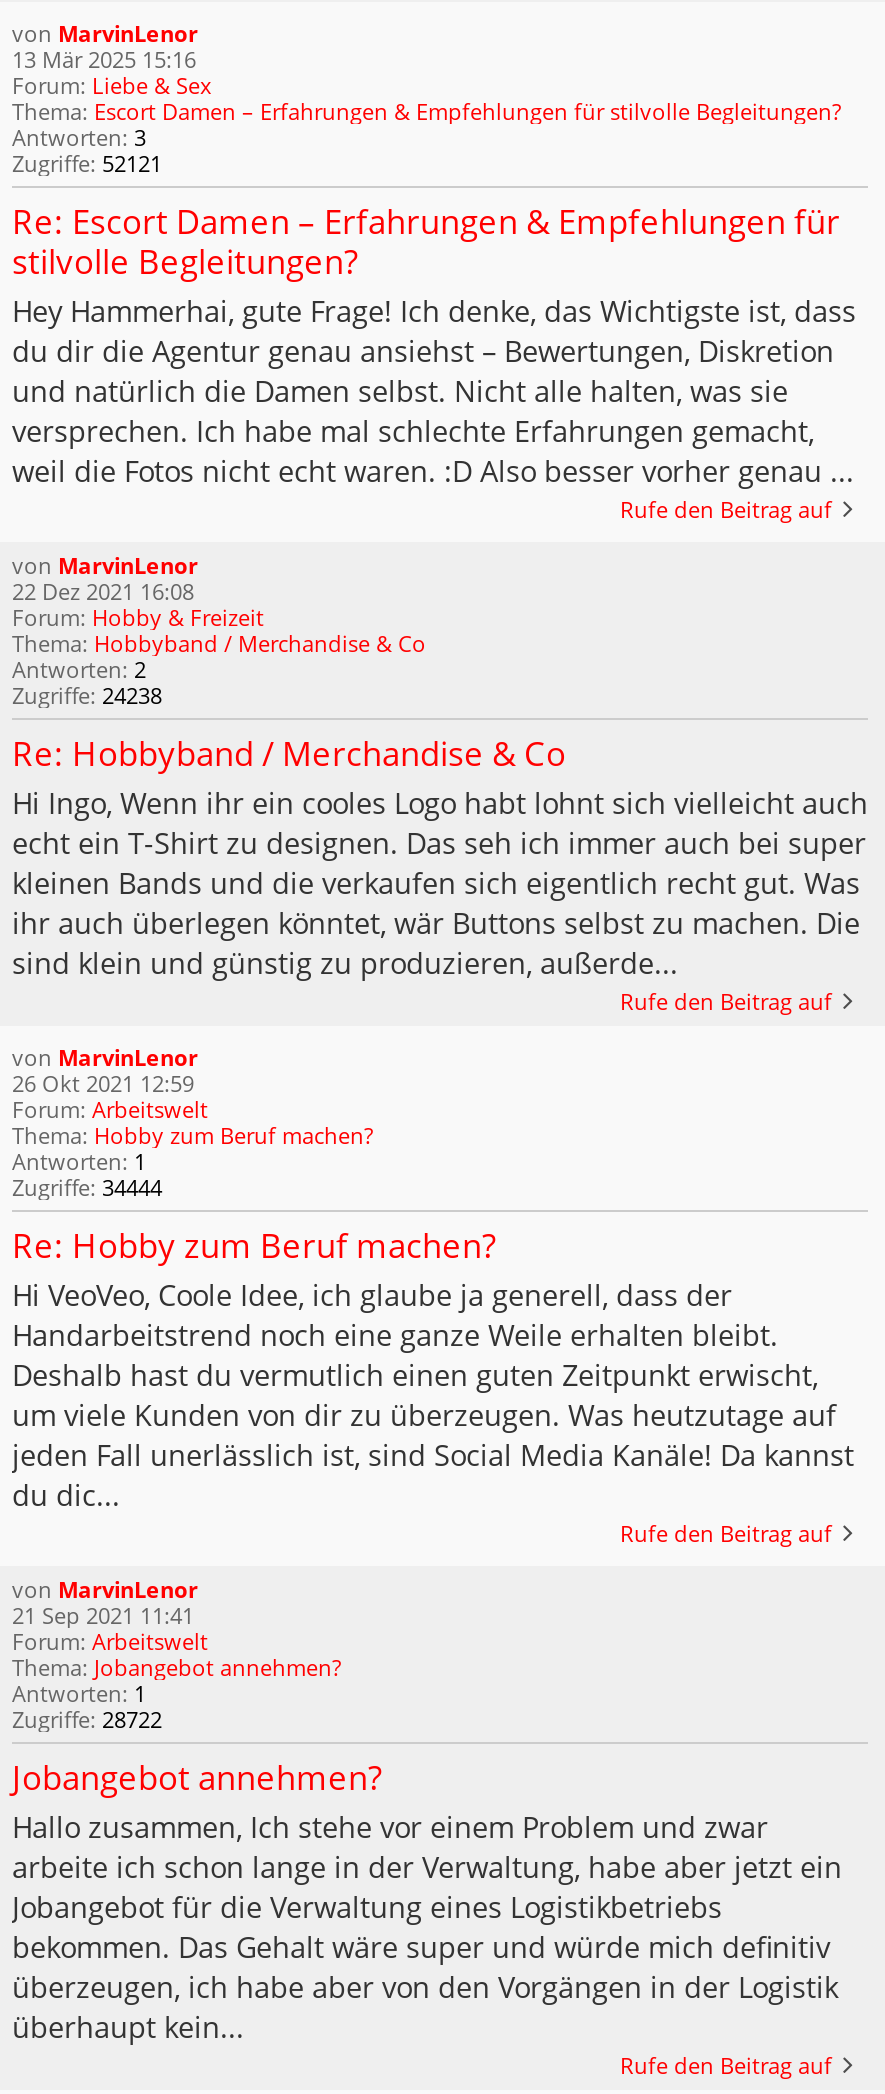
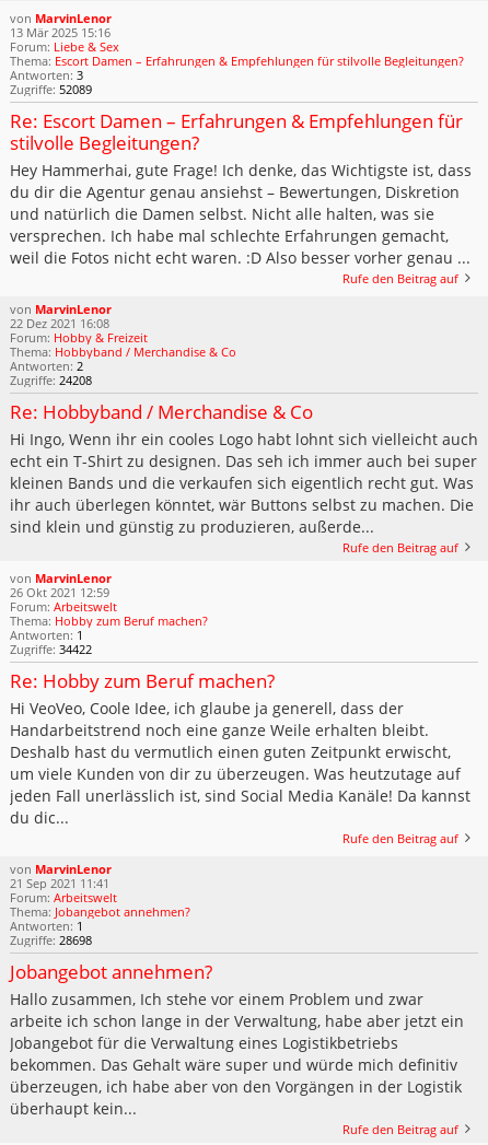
- Zugriffe: 52121
+ Zugriffe: 52089

- Zugriffe: 24238
+ Zugriffe: 24208

- Zugriffe: 34444
+ Zugriffe: 34422

- Zugriffe: 28722
+ Zugriffe: 28698
